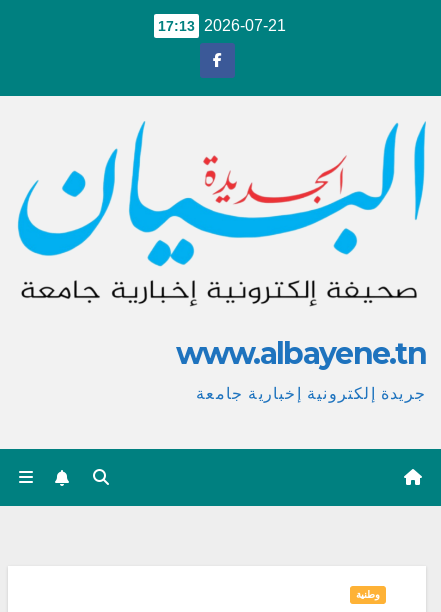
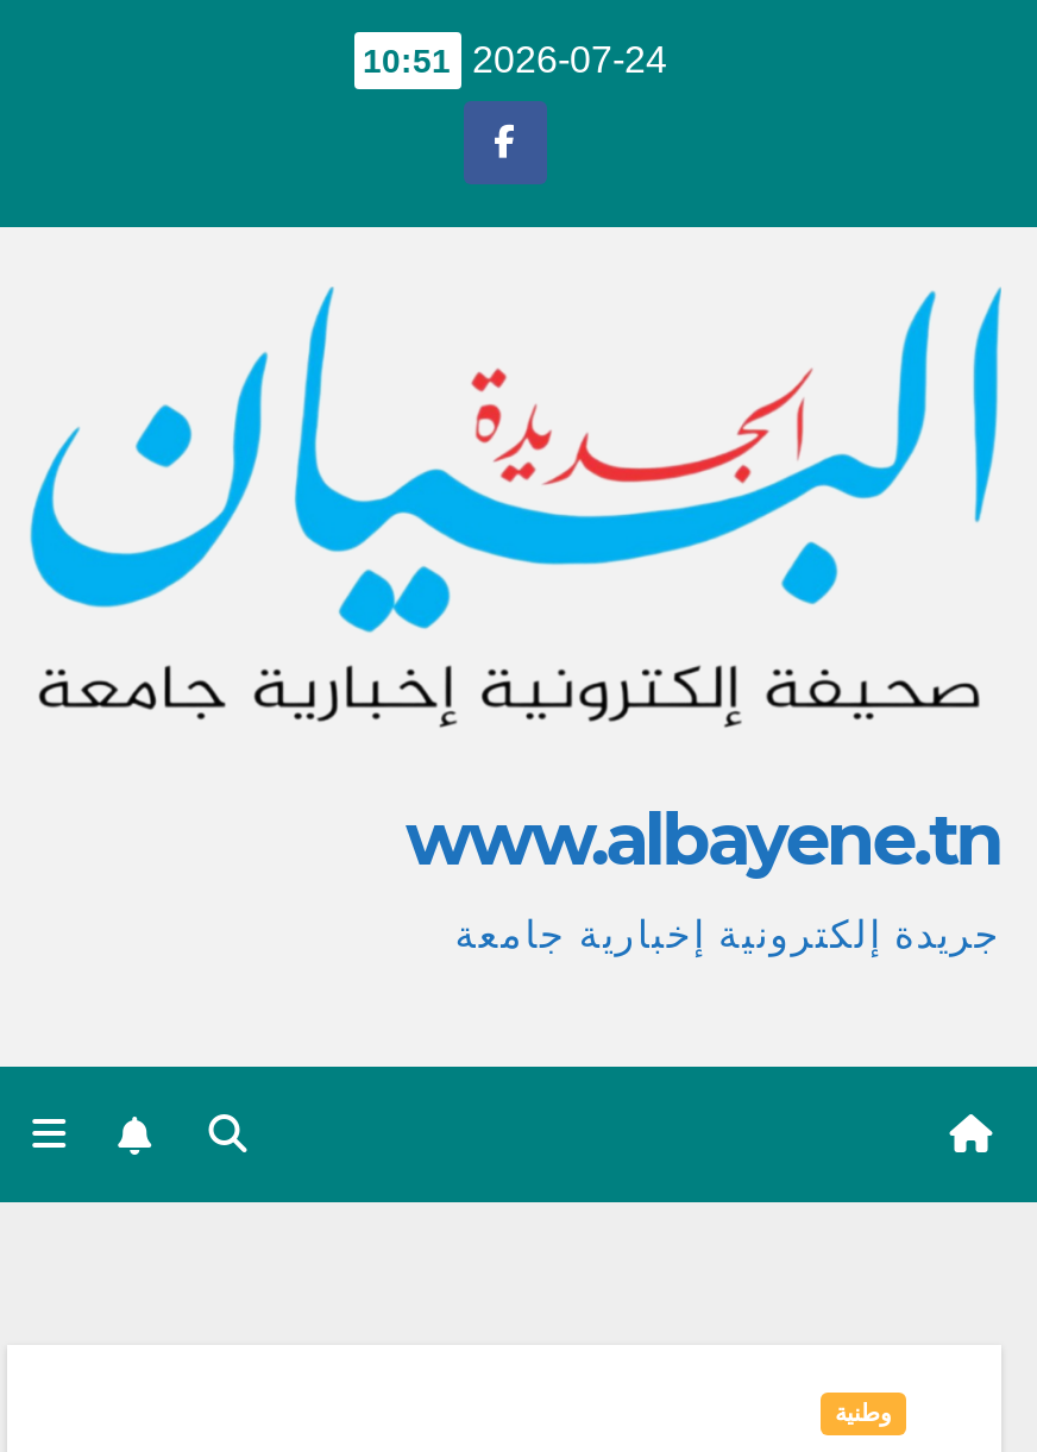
- 17:13
+ 10:51

- 2026-07-21
+ 2026-07-24
